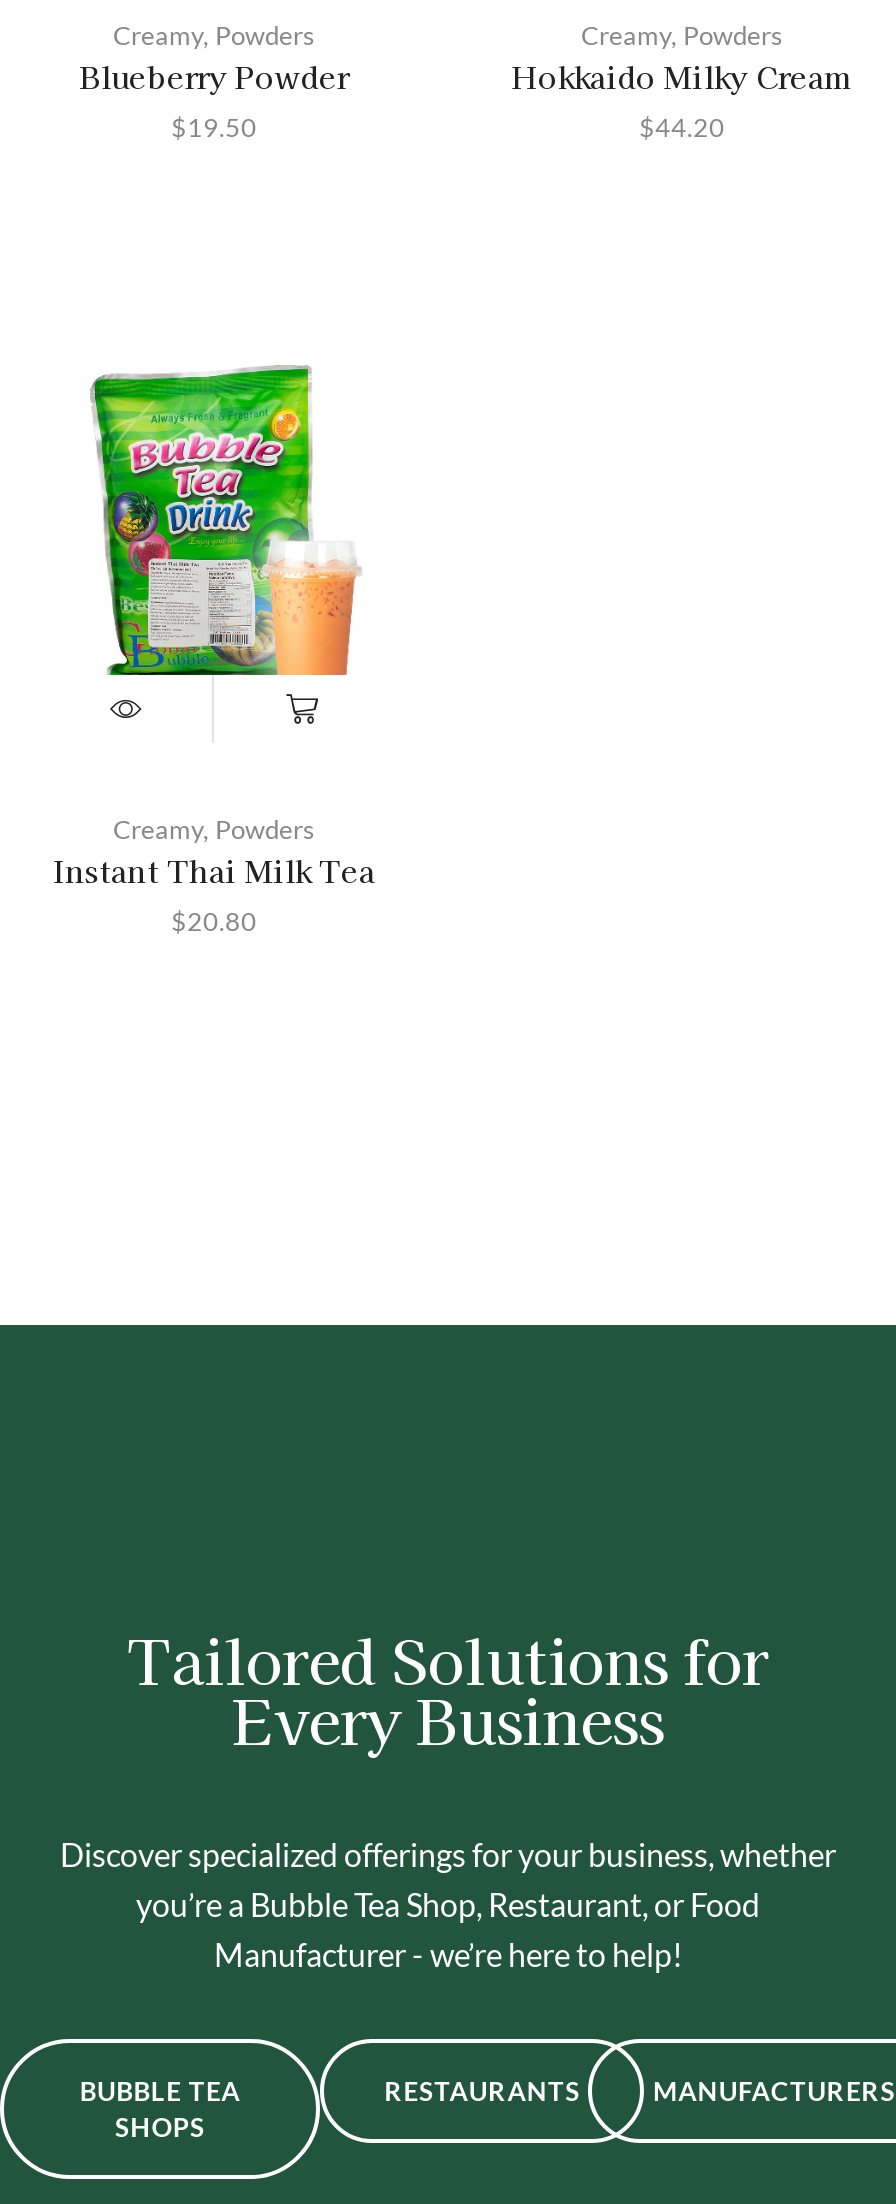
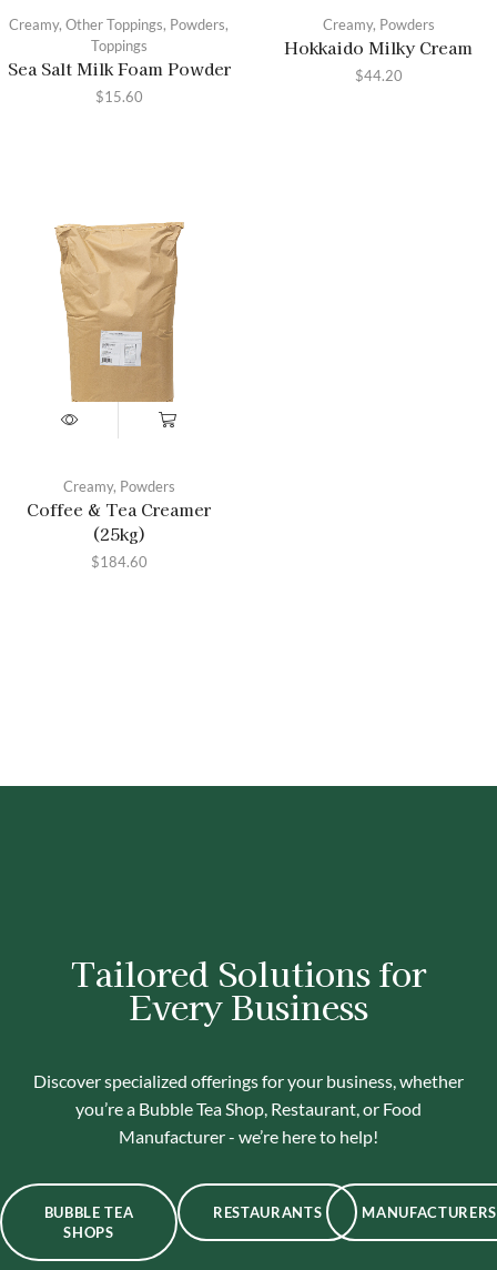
- Creamy, Powders
- Blueberry Powder
- $19.50
+ Creamy, Other Toppings, Powders,
+ Toppings
+ Sea Salt Milk Foam Powder
+ $15.60

- [image]
+ [image]

- Instant Thai Milk Tea
- $20.80
+ Coffee & Tea Creamer
+ (25kg)
+ $184.60
